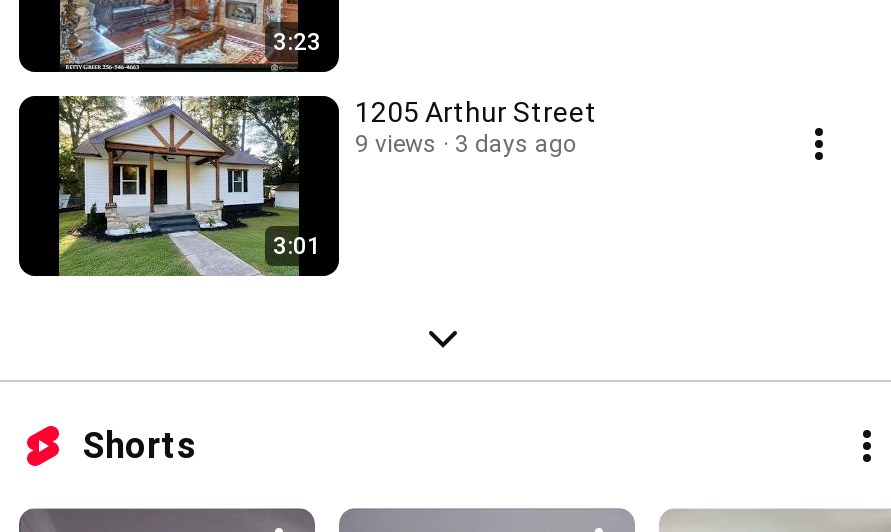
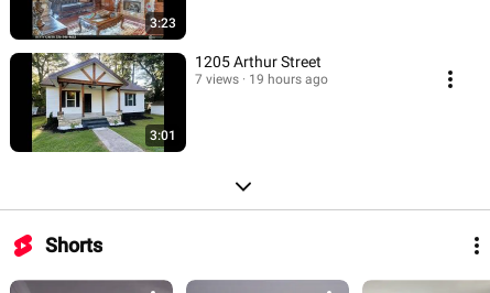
- 9 views
+ 7 views

- 3 days ago
+ 19 hours ago
